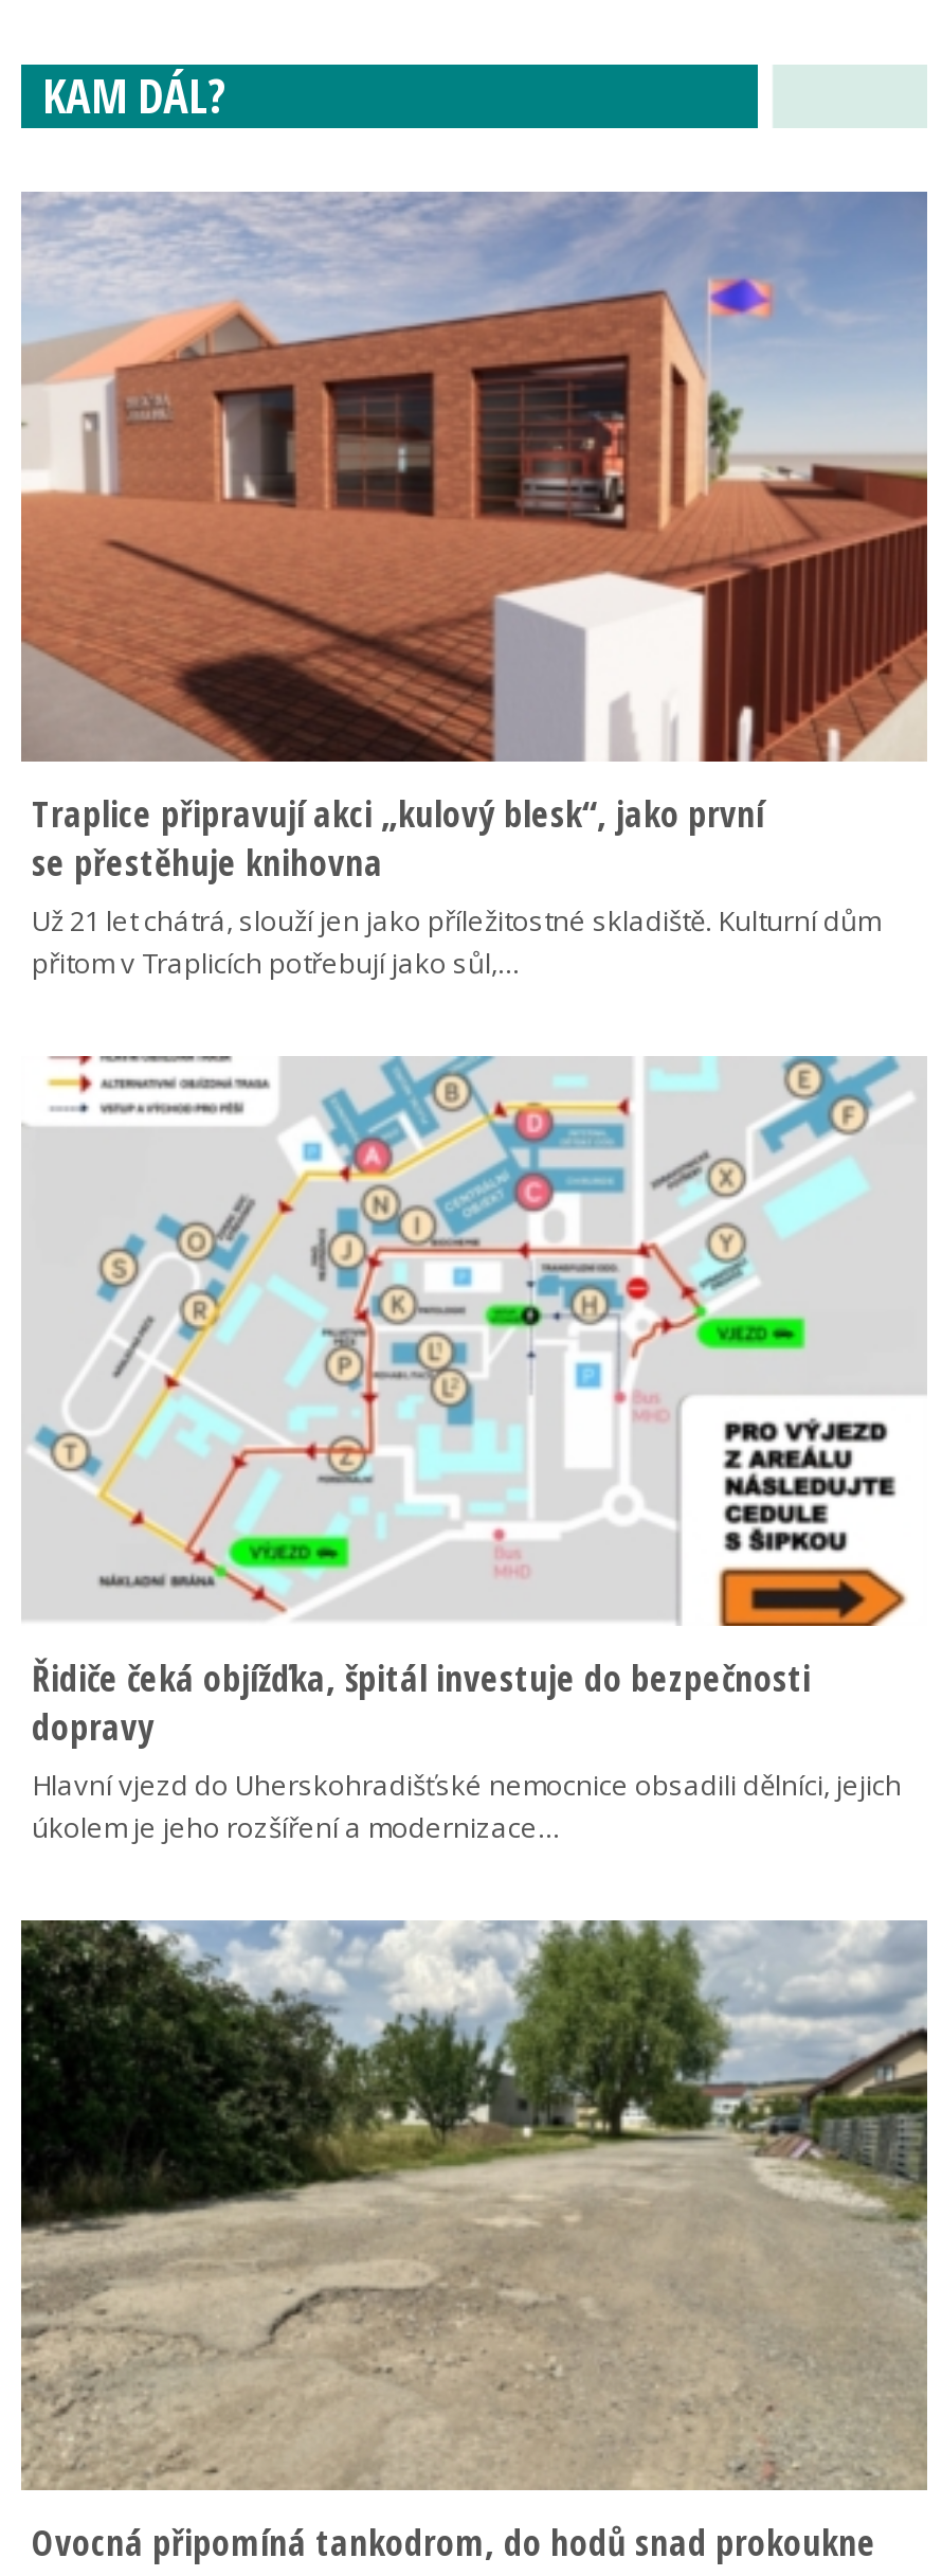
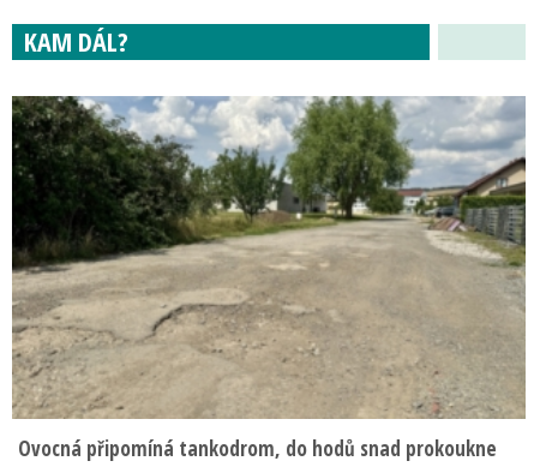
- [image]
- Traplice připravují akci „kulový blesk“, jako první
- se přestěhuje knihovna
- Už 21 let chátrá, slouží jen jako příležitostné skladiště. Kulturní dům
- přitom v Traplicích potřebují jako sůl,…

- [image]
- Řidiče čeká objížďka, špitál investuje do bezpečnosti
- dopravy
- Hlavní vjezd do Uherskohradišťské nemocnice obsadili dělníci, jejich
- úkolem je jeho rozšíření a modernizace…
